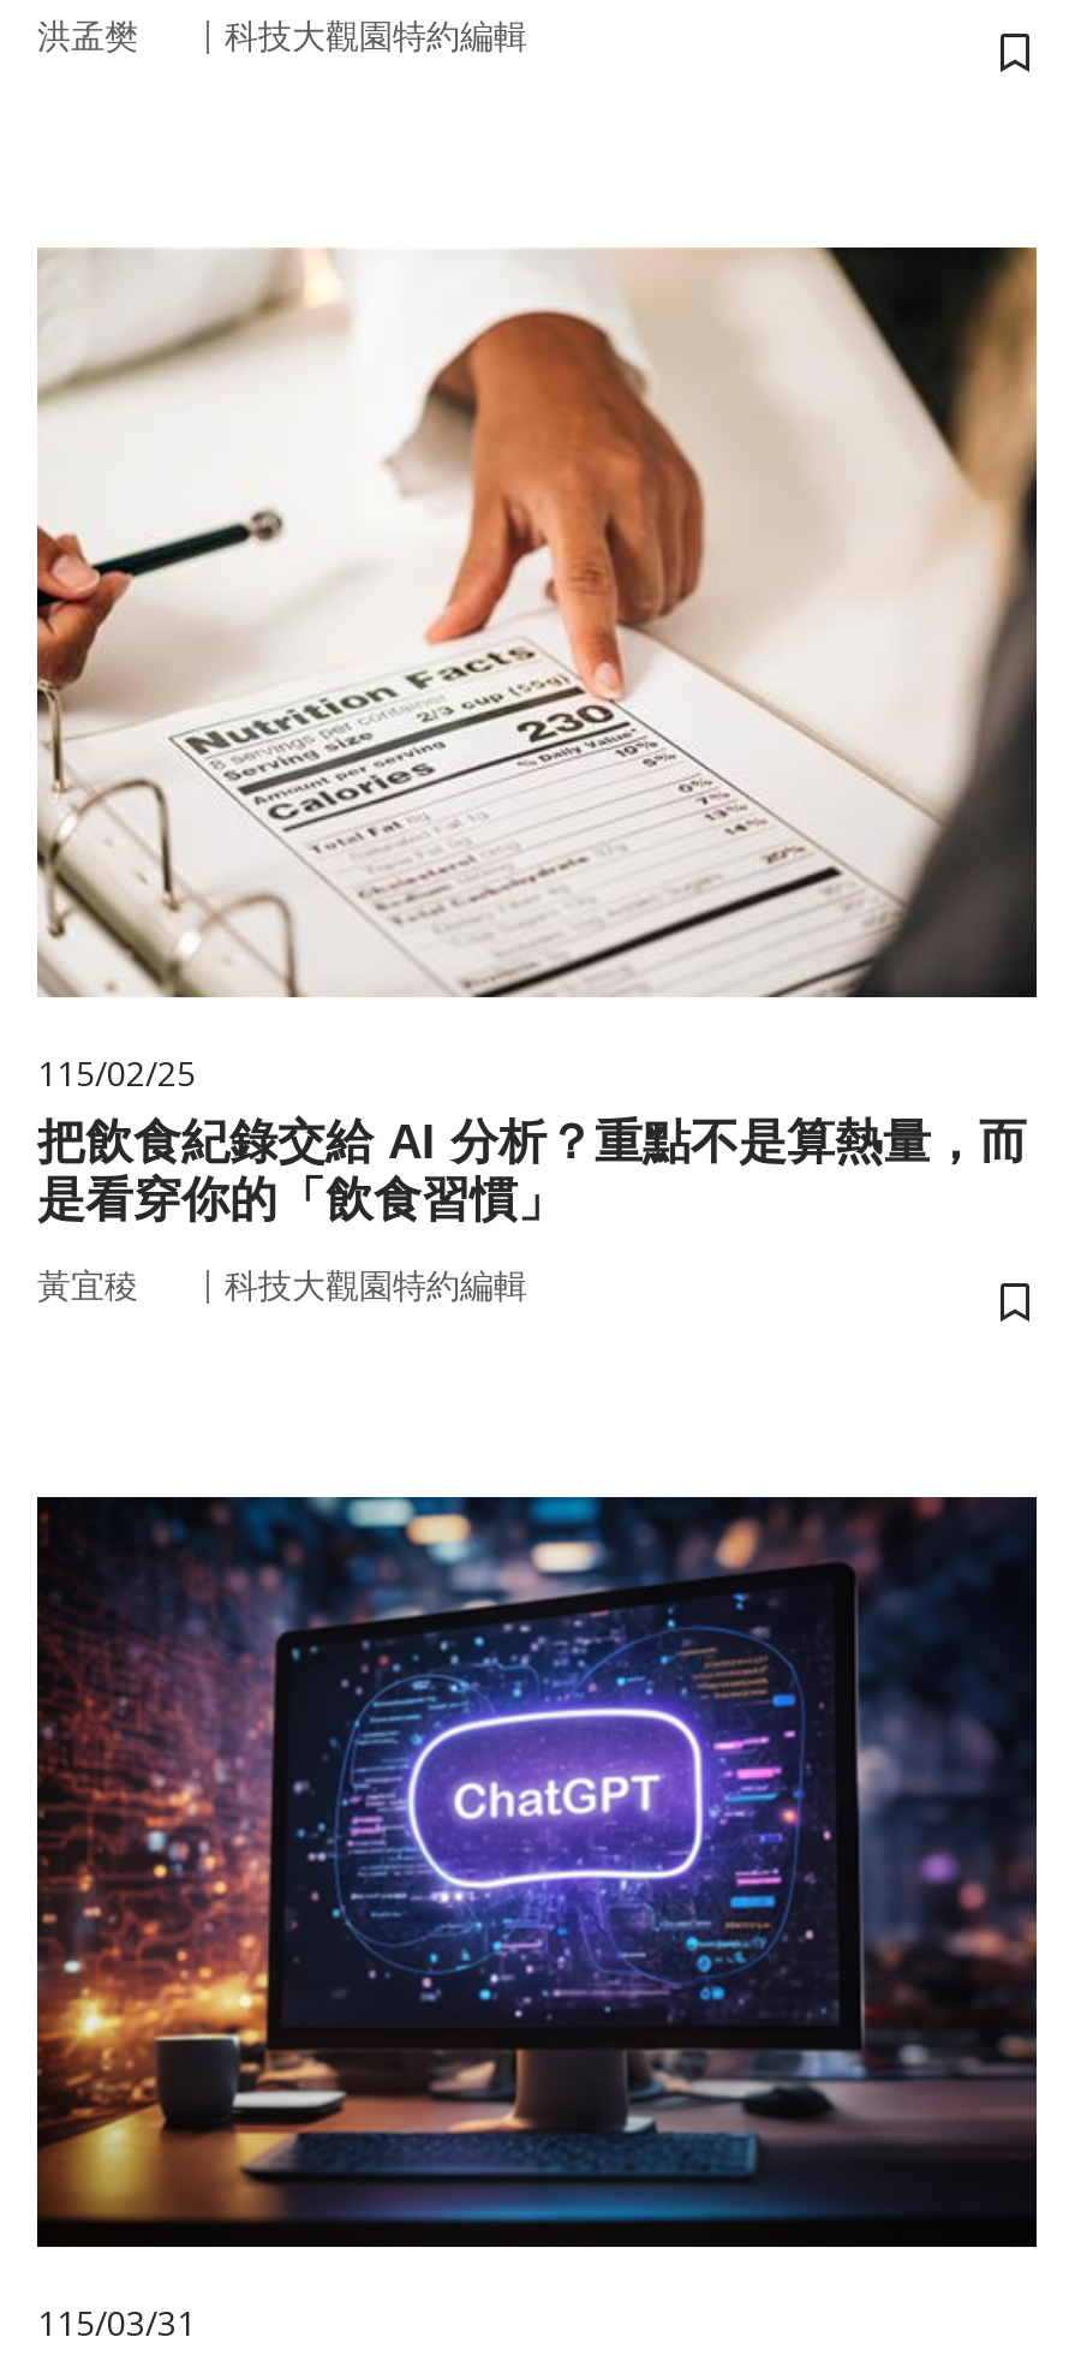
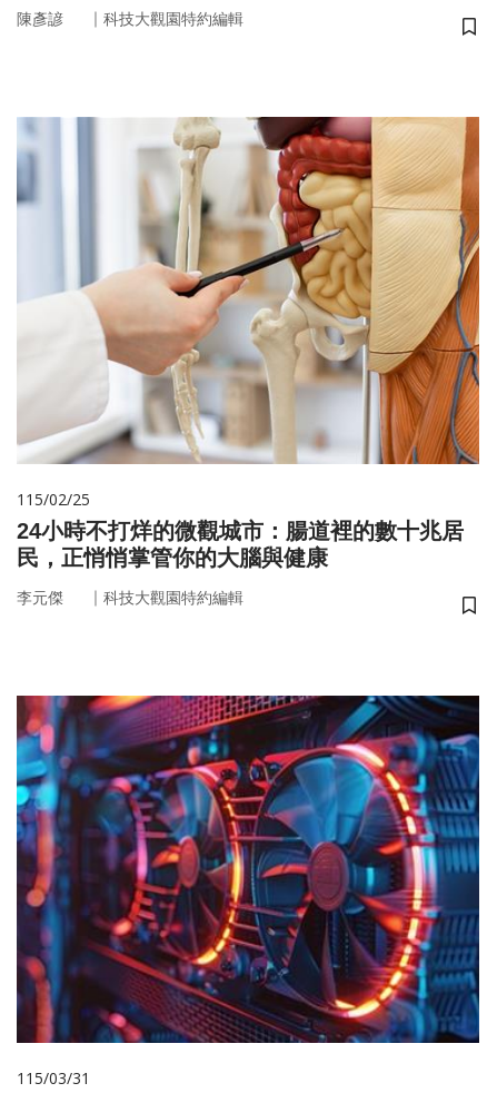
- 洪孟樊
+ 陳彥諺

- [image]
+ [image]

- 把飲食紀錄交給 AI 分析？重點不是算熱量，而
- 是看穿你的「飲食習慣」
+ 24小時不打烊的微觀城市：腸道裡的數十兆居
+ 民，正悄悄掌管你的大腦與健康

- 黃宜稜
+ 李元傑

- [image]
+ [image]
